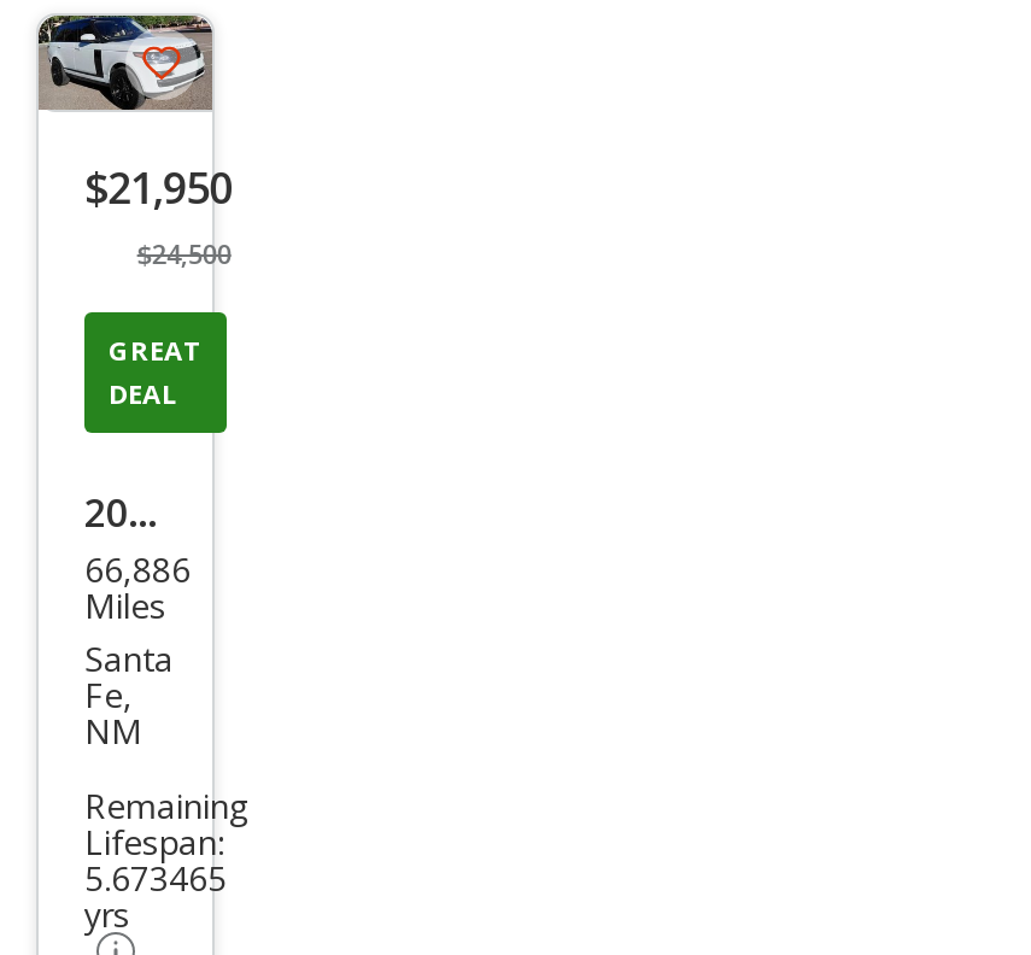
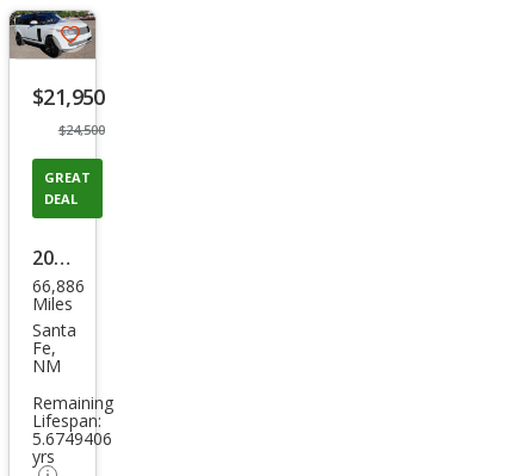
- 5.673465
+ 5.6749406
